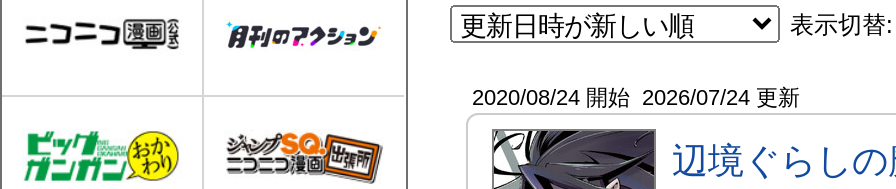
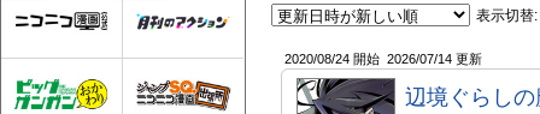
- 2020/08/24 開始2026/07/24 更新
+ 2020/08/24 開始2026/07/14 更新
